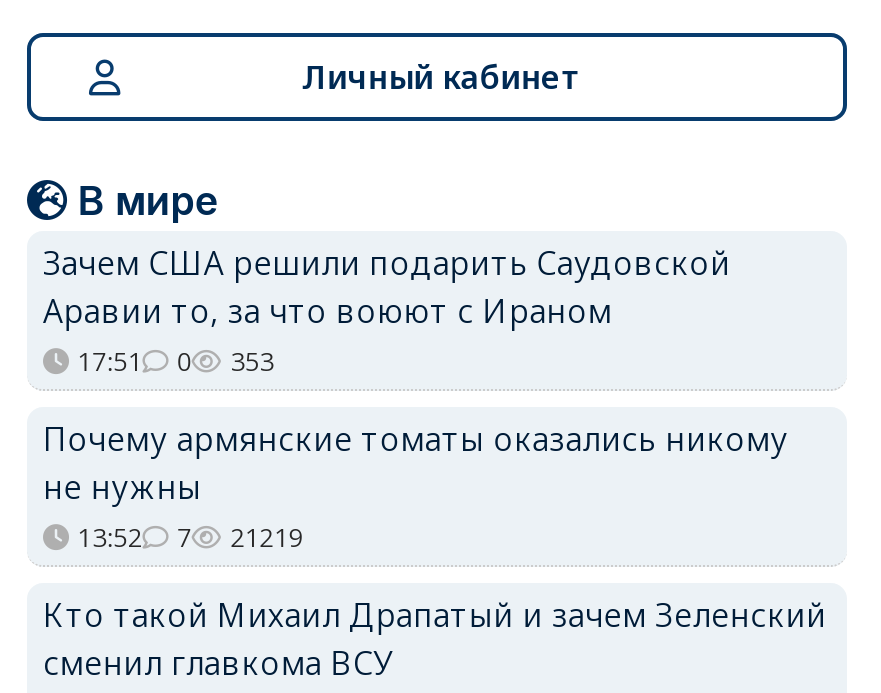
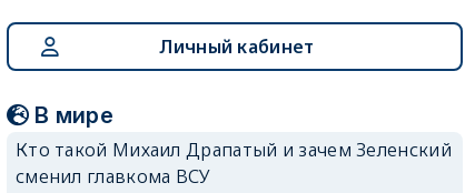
- Зачем США решили подарить Саудовской
- Аравии то, за что воюют с Ираном
- 17:51
- 0
- 353
- Почему армянские томаты оказались никому
- не нужны
- 13:52
- 7
- 21219
